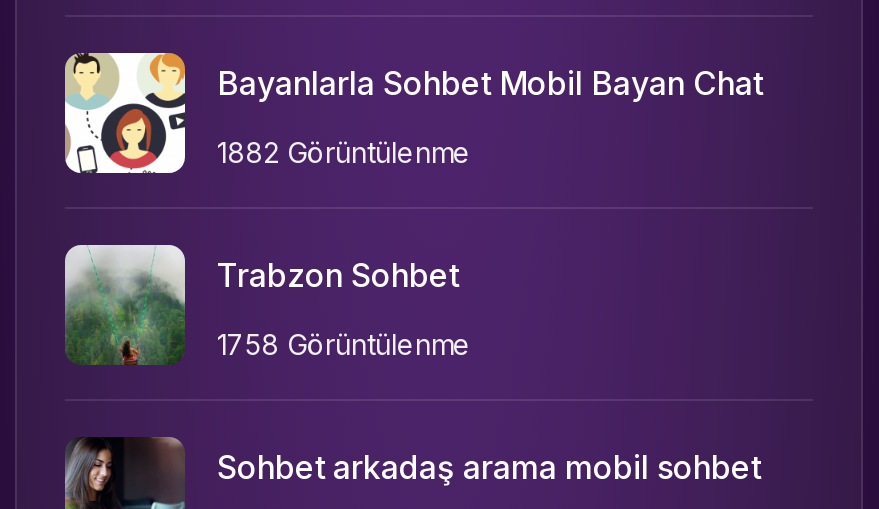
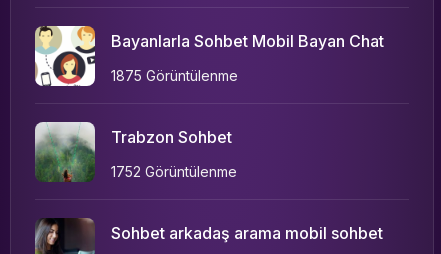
- 1882 Görüntülenme
+ 1875 Görüntülenme

- 1758 Görüntülenme
+ 1752 Görüntülenme
